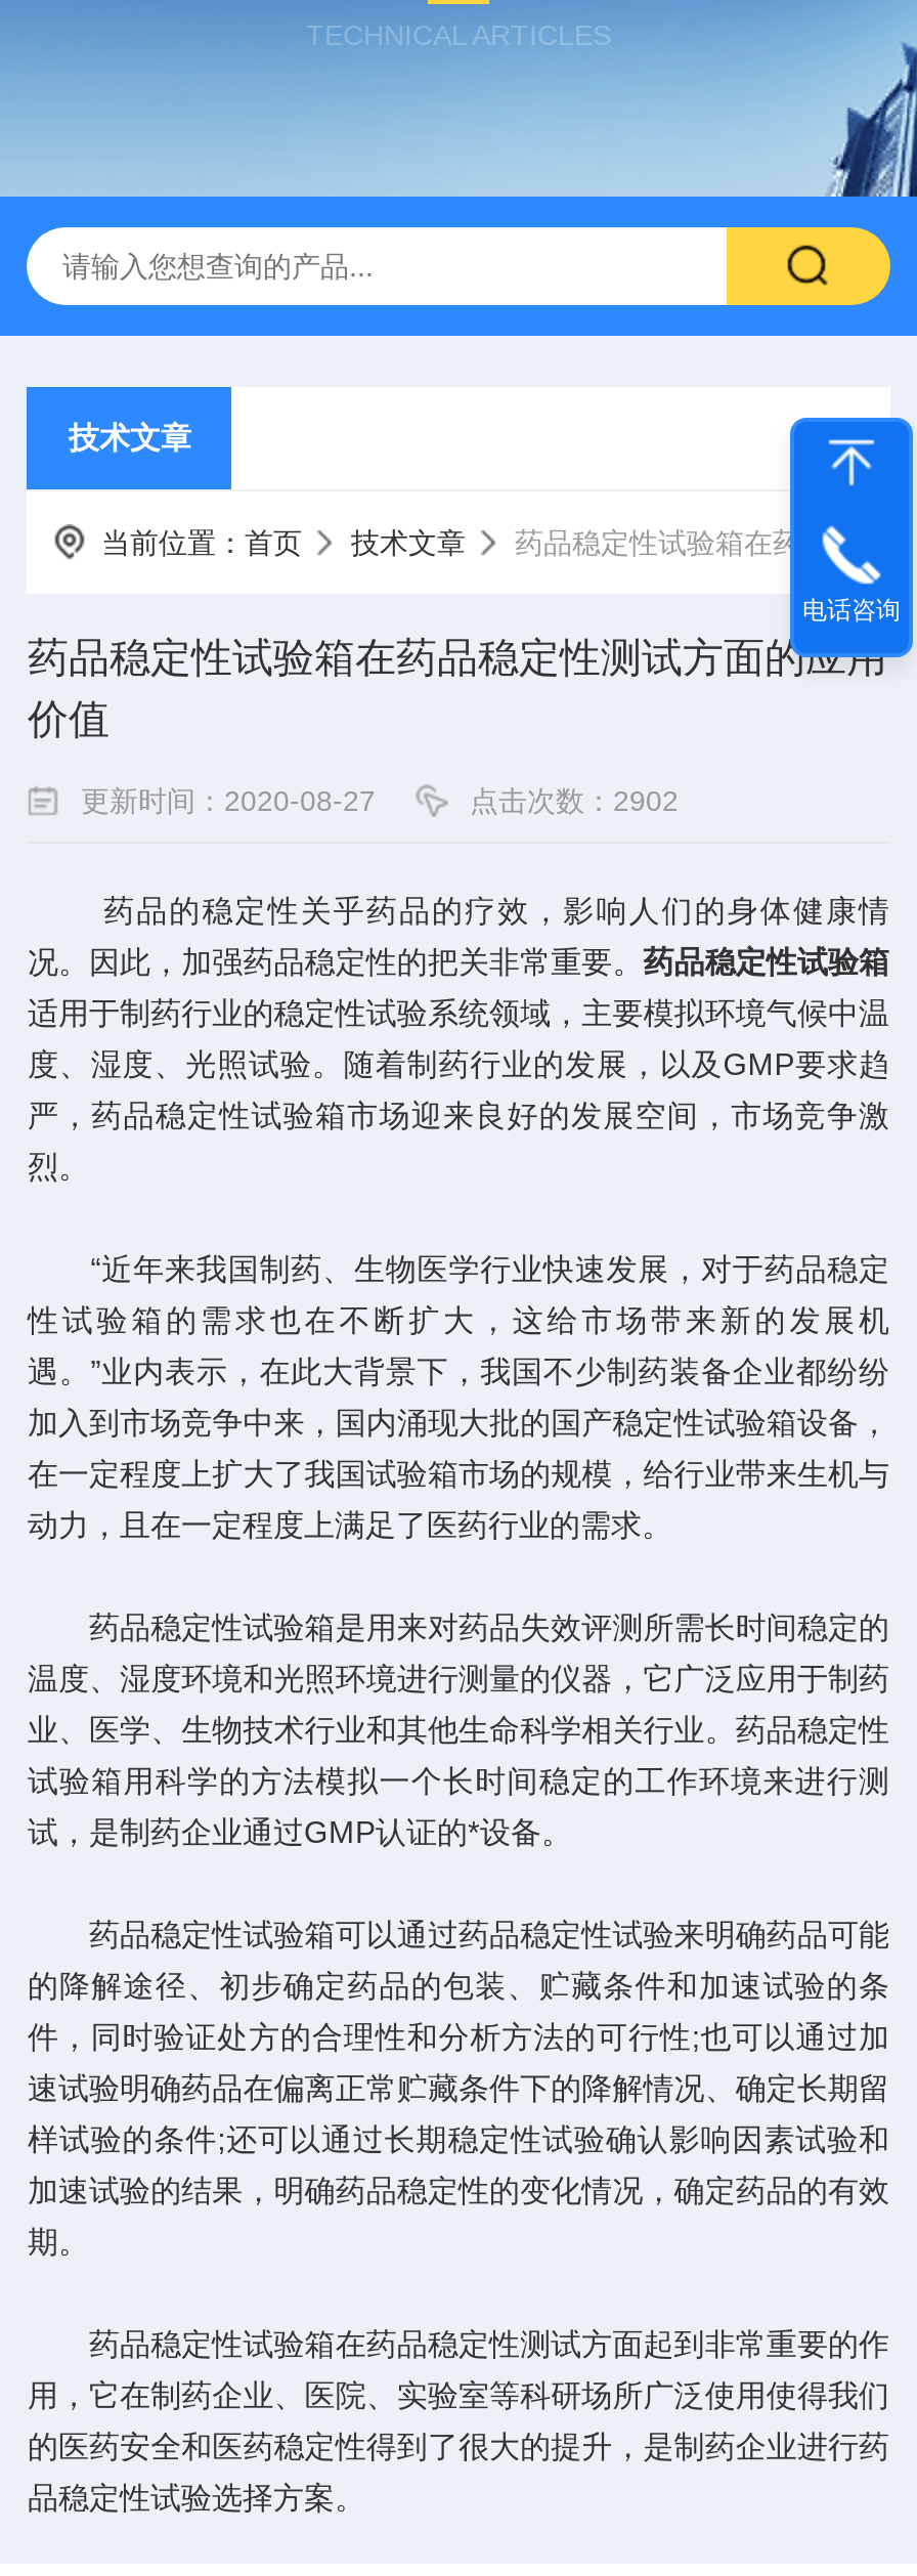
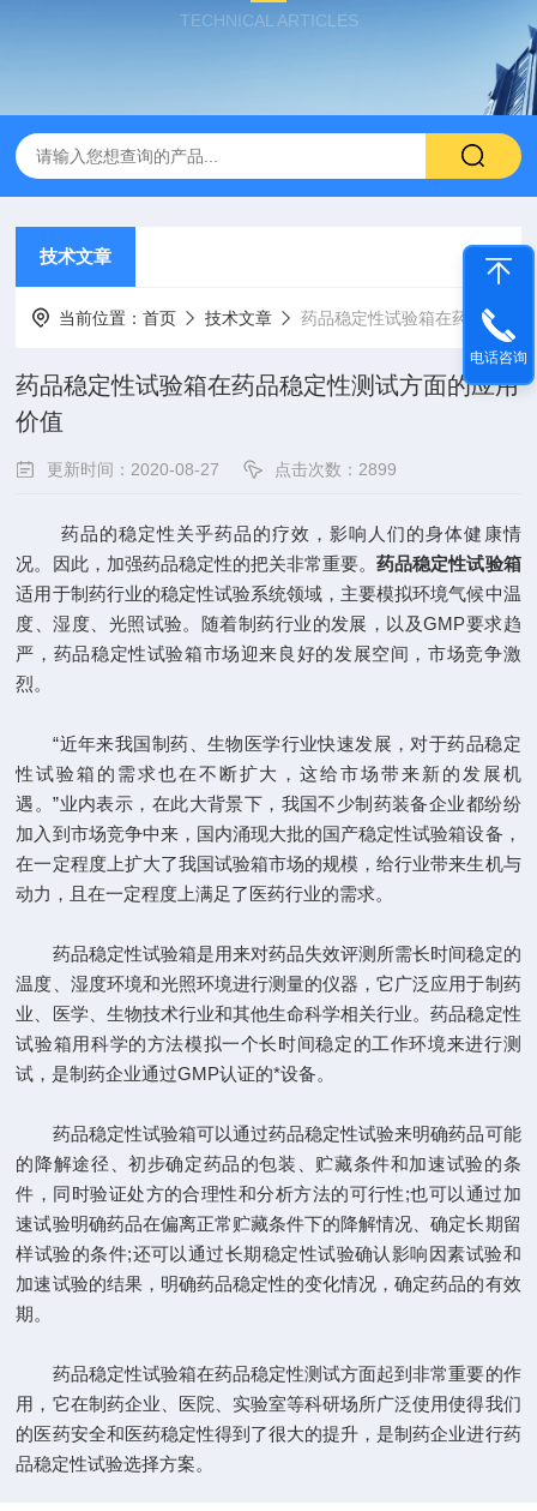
- 点击次数：2902
+ 点击次数：2899
